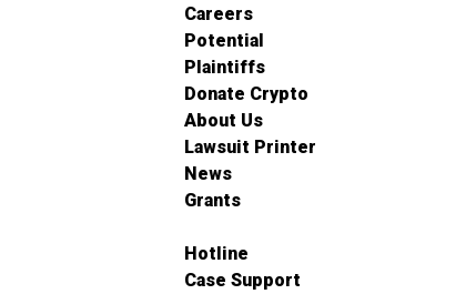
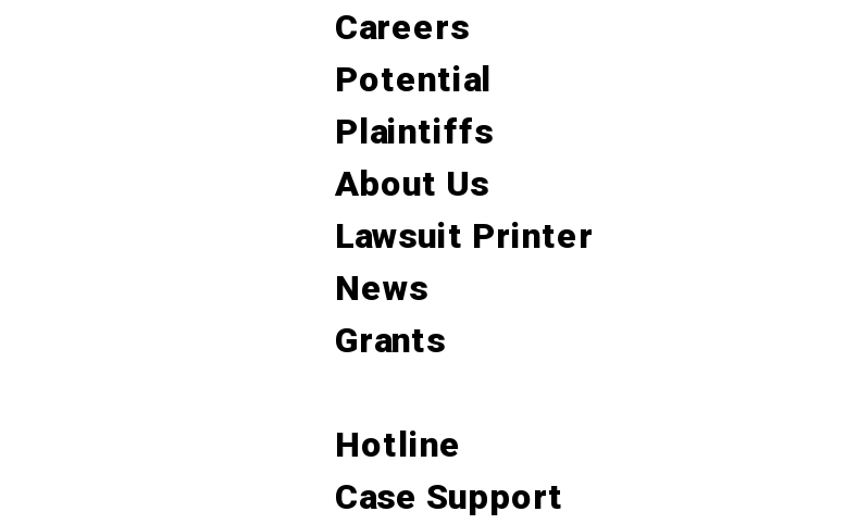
- Donate Crypto
